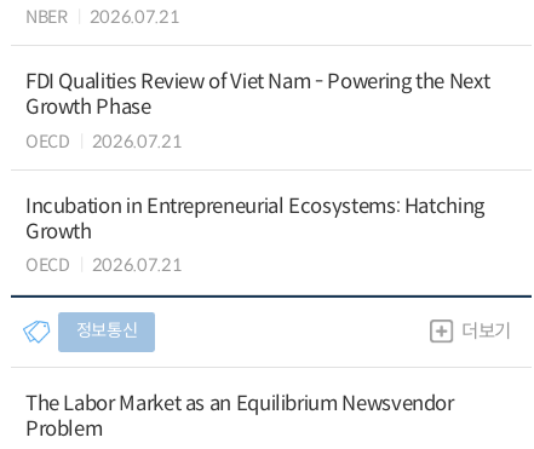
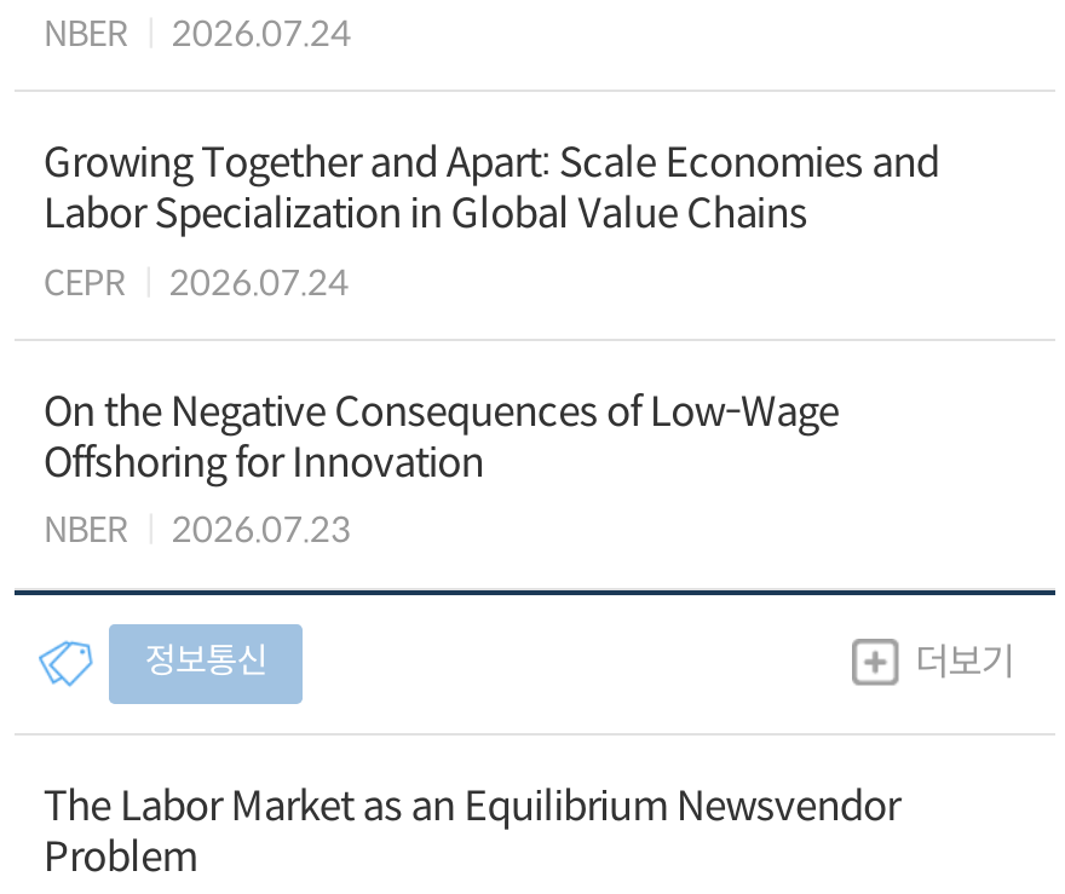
- NBER 2026.07.21
+ NBER 2026.07.24

- FDI Qualities Review of Viet Nam - Powering the Next
- Growth Phase
- OECD
- 2026.07.21
+ Growing Together and Apart: Scale Economies and
+ Labor Specialization in Global Value Chains
+ CEPR
+ 2026.07.24

- Incubation in Entrepreneurial Ecosystems: Hatching
- Growth
- OECD
- 2026.07.21
+ On the Negative Consequences of Low-Wage
+ Offshoring for Innovation
+ NBER
+ 2026.07.23
